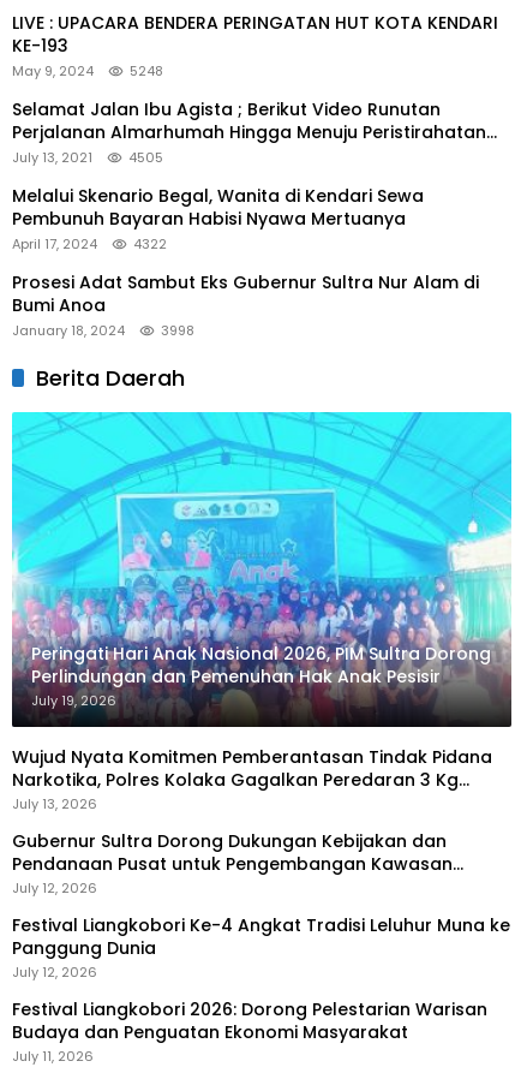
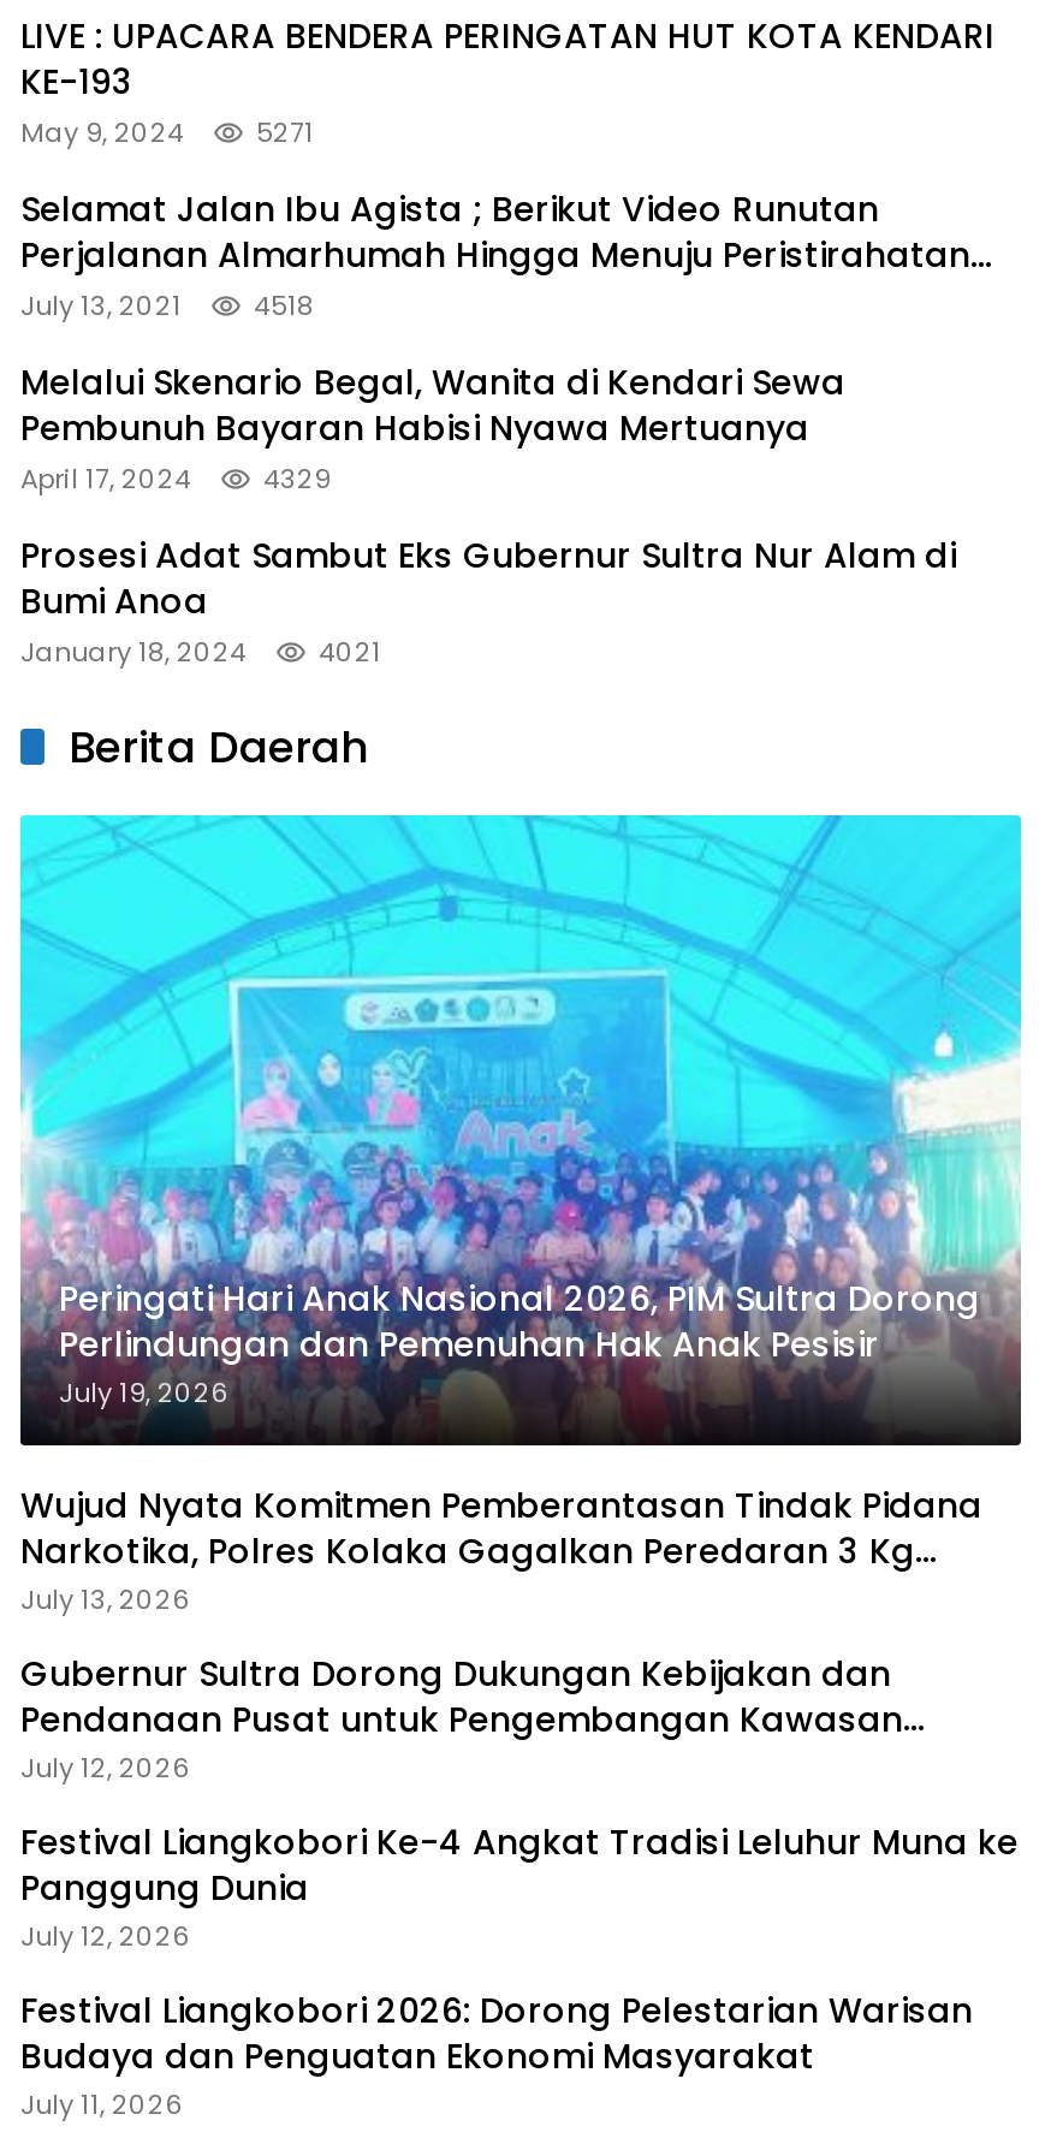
- May 9, 2024 5248
+ May 9, 2024 5271

- 4505
+ 4518

- April 17, 2024 4322
+ April 17, 2024 4329

- January 18, 2024 3998
+ January 18, 2024 4021
